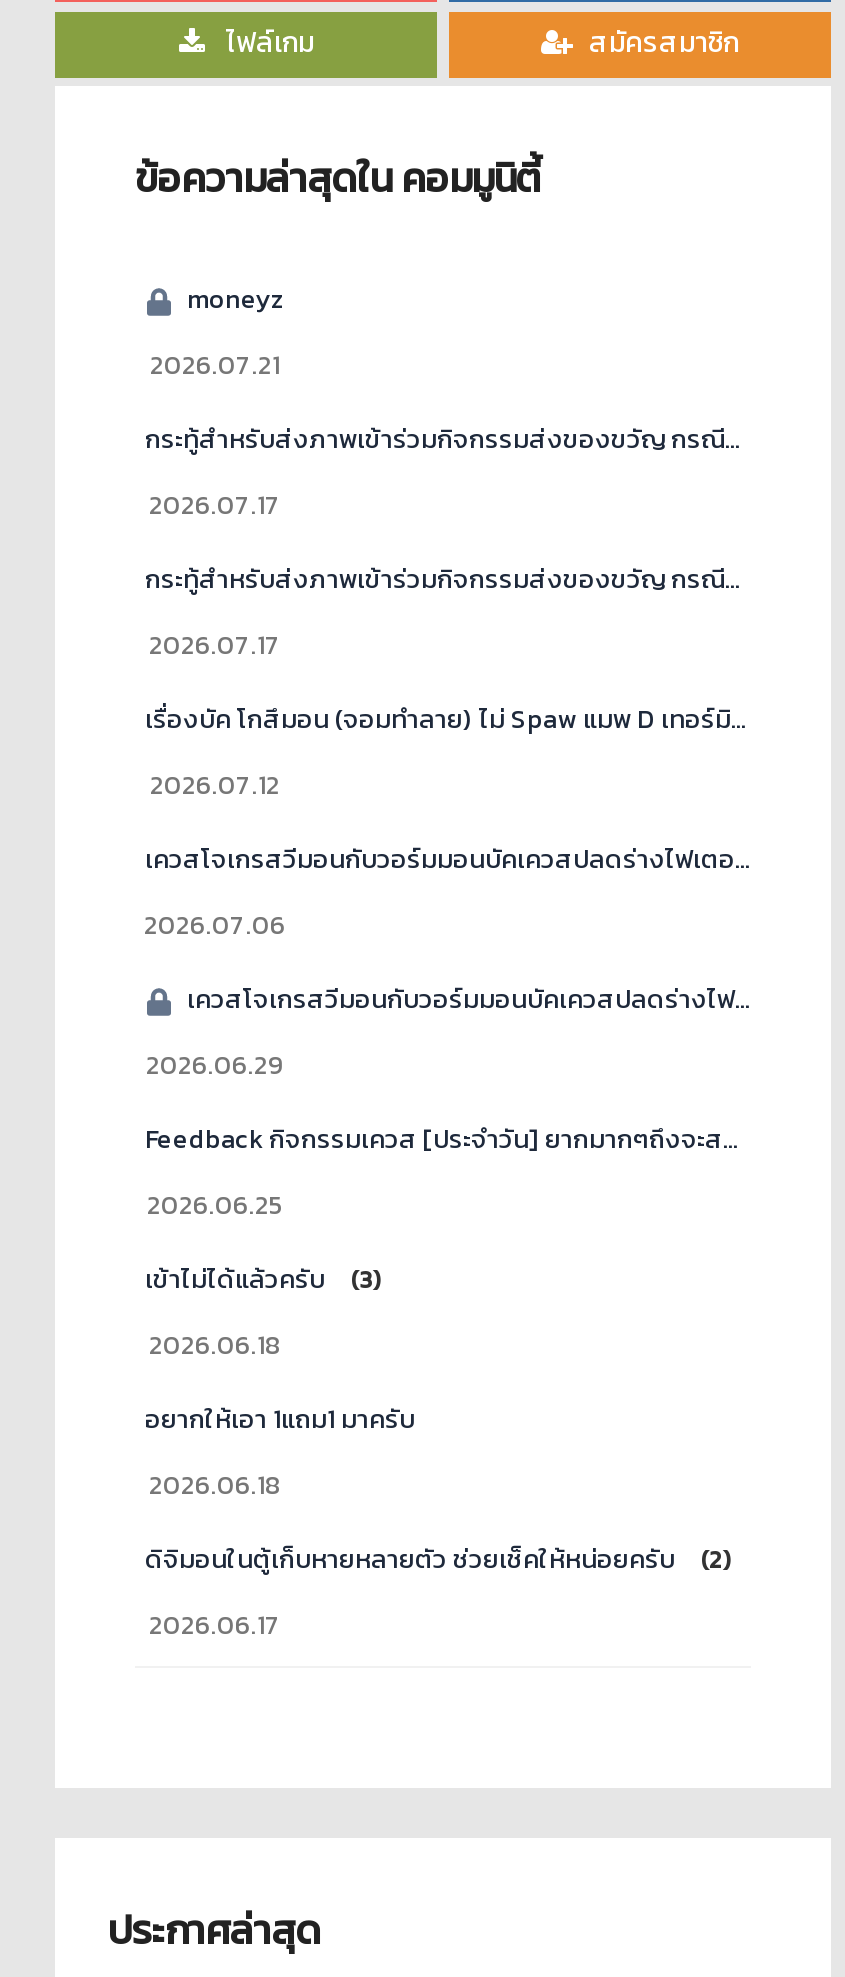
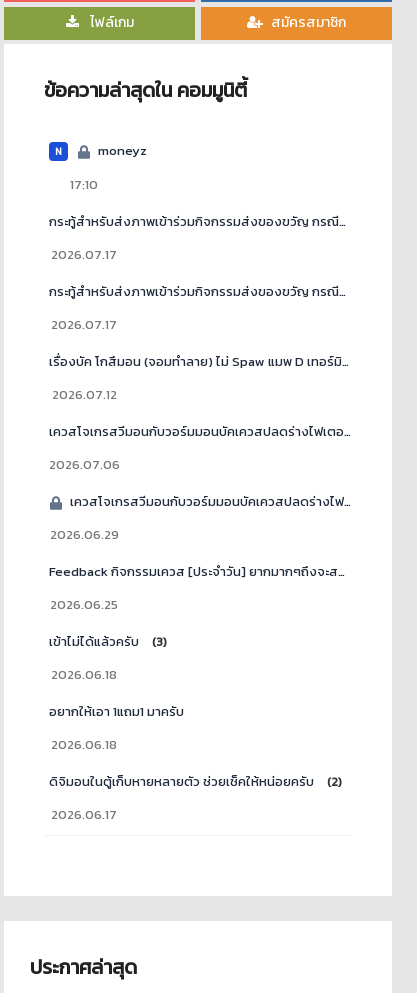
+ N

- 2026.07.21
+ 17:10
